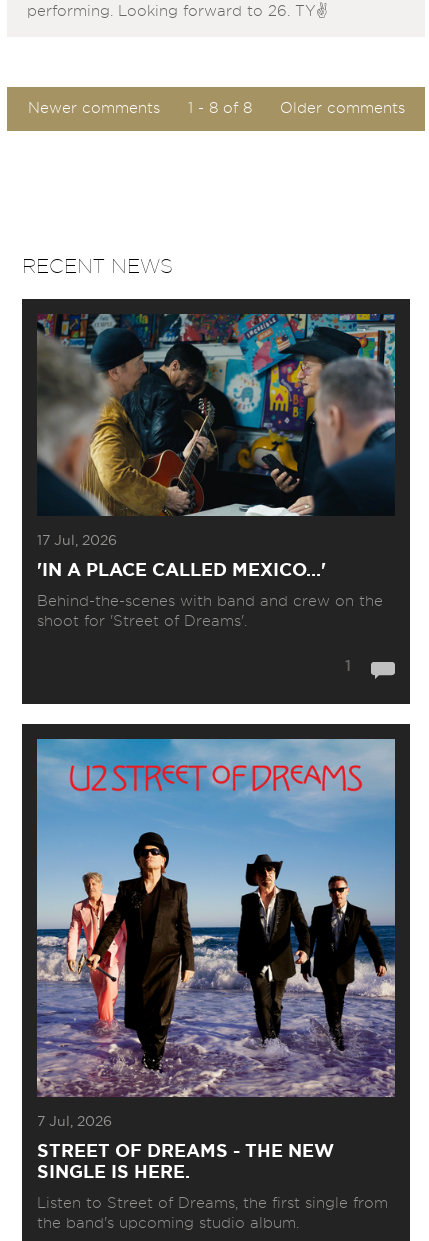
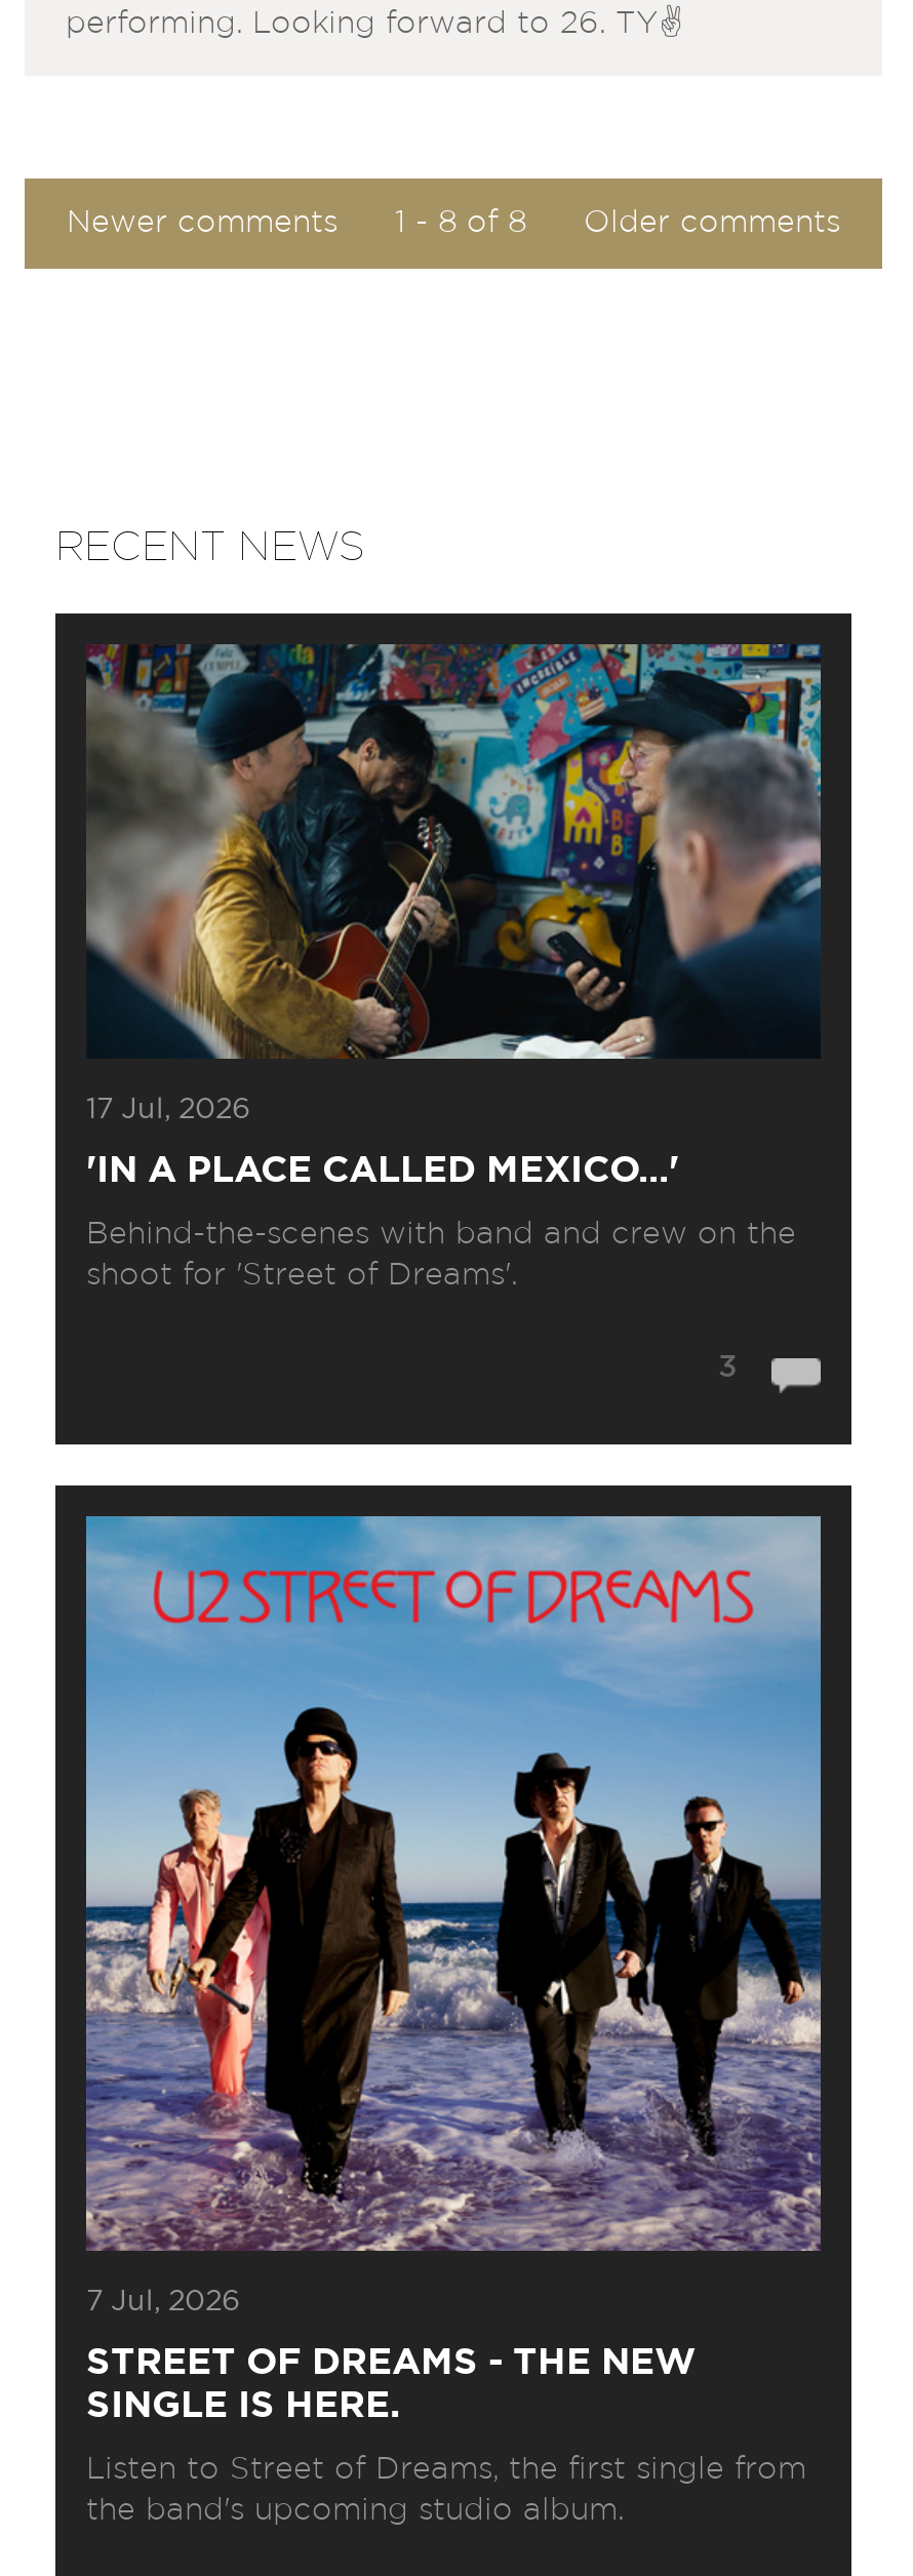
- 1
+ 3
